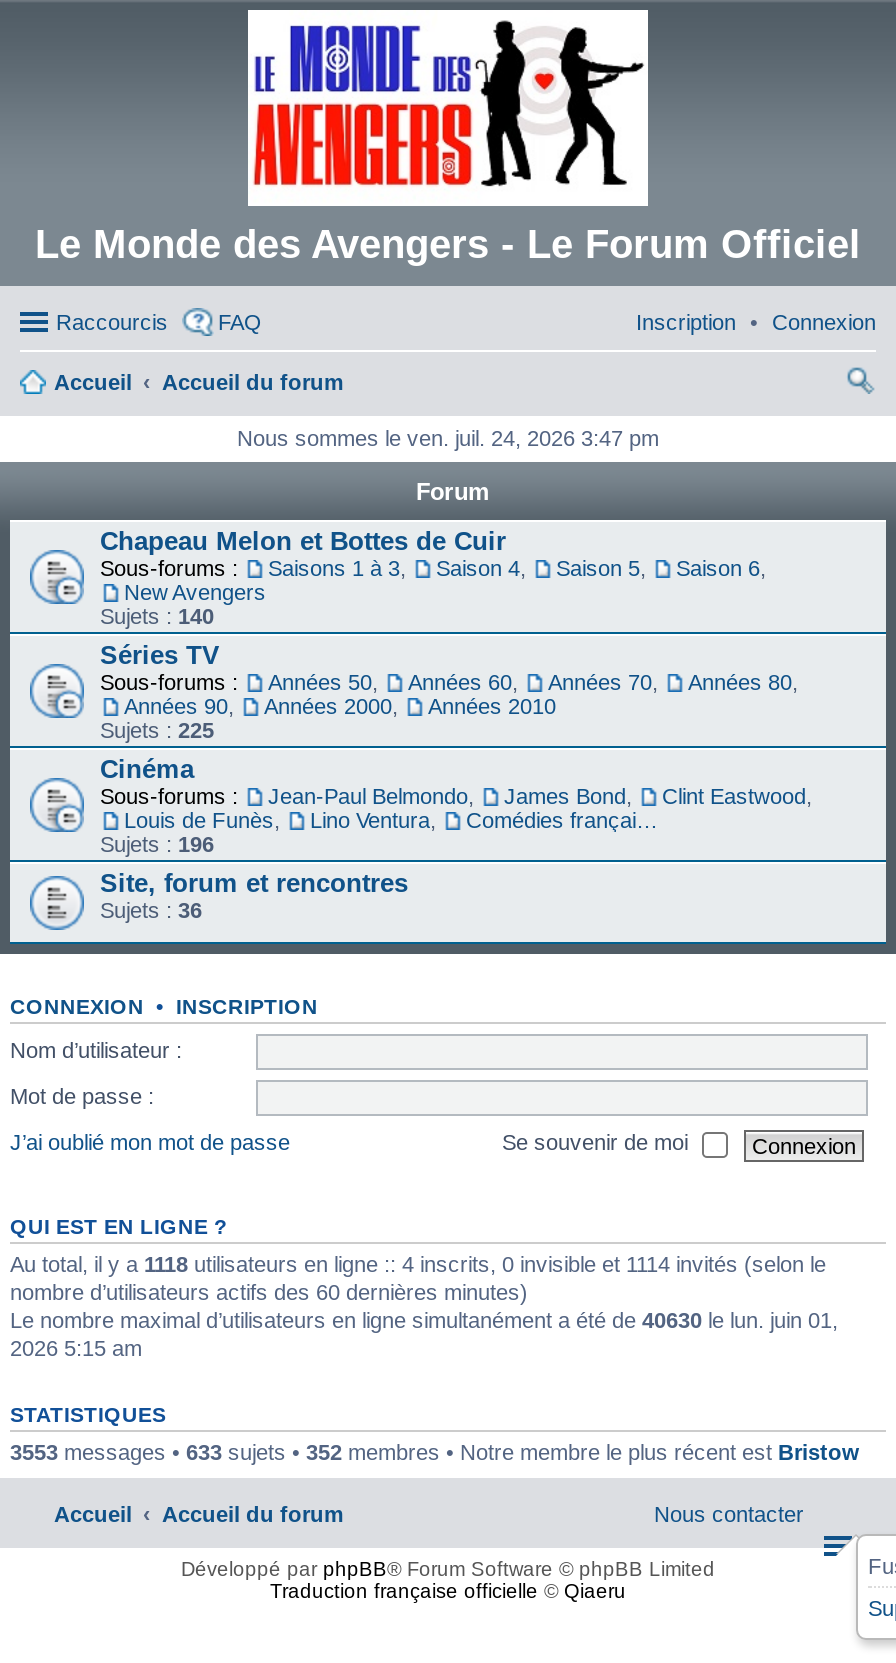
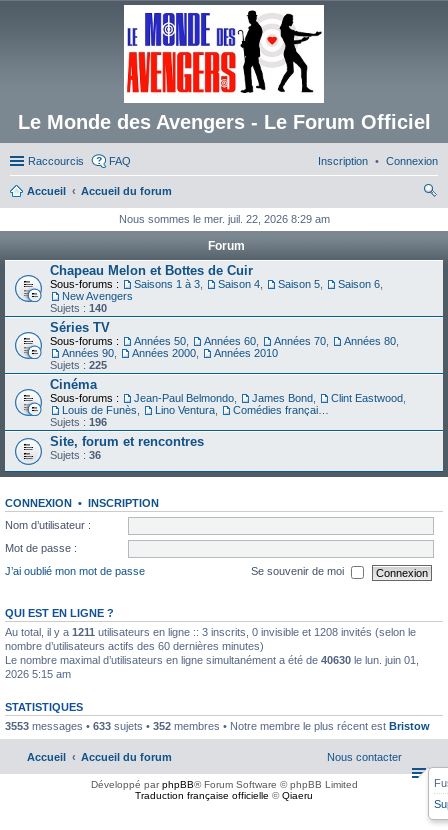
- Nous sommes le ven. juil. 24, 2026 3:47 pm
+ Nous sommes le mer. juil. 22, 2026 8:29 am

- Au total, il y a 1118 utilisateurs en ligne :: 4 inscrits, 0 invisible et 1114 invités (selon le
+ Au total, il y a 1211 utilisateurs en ligne :: 3 inscrits, 0 invisible et 1208 invités (selon le
